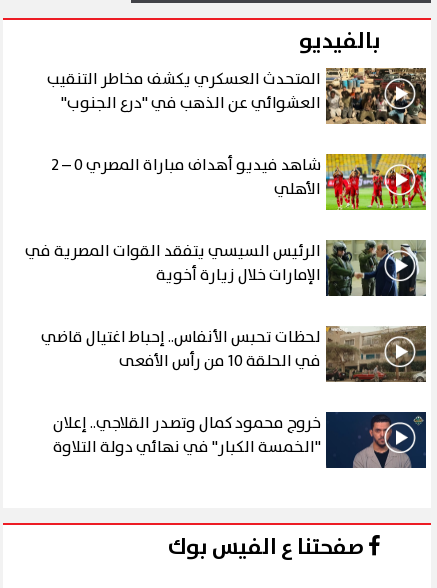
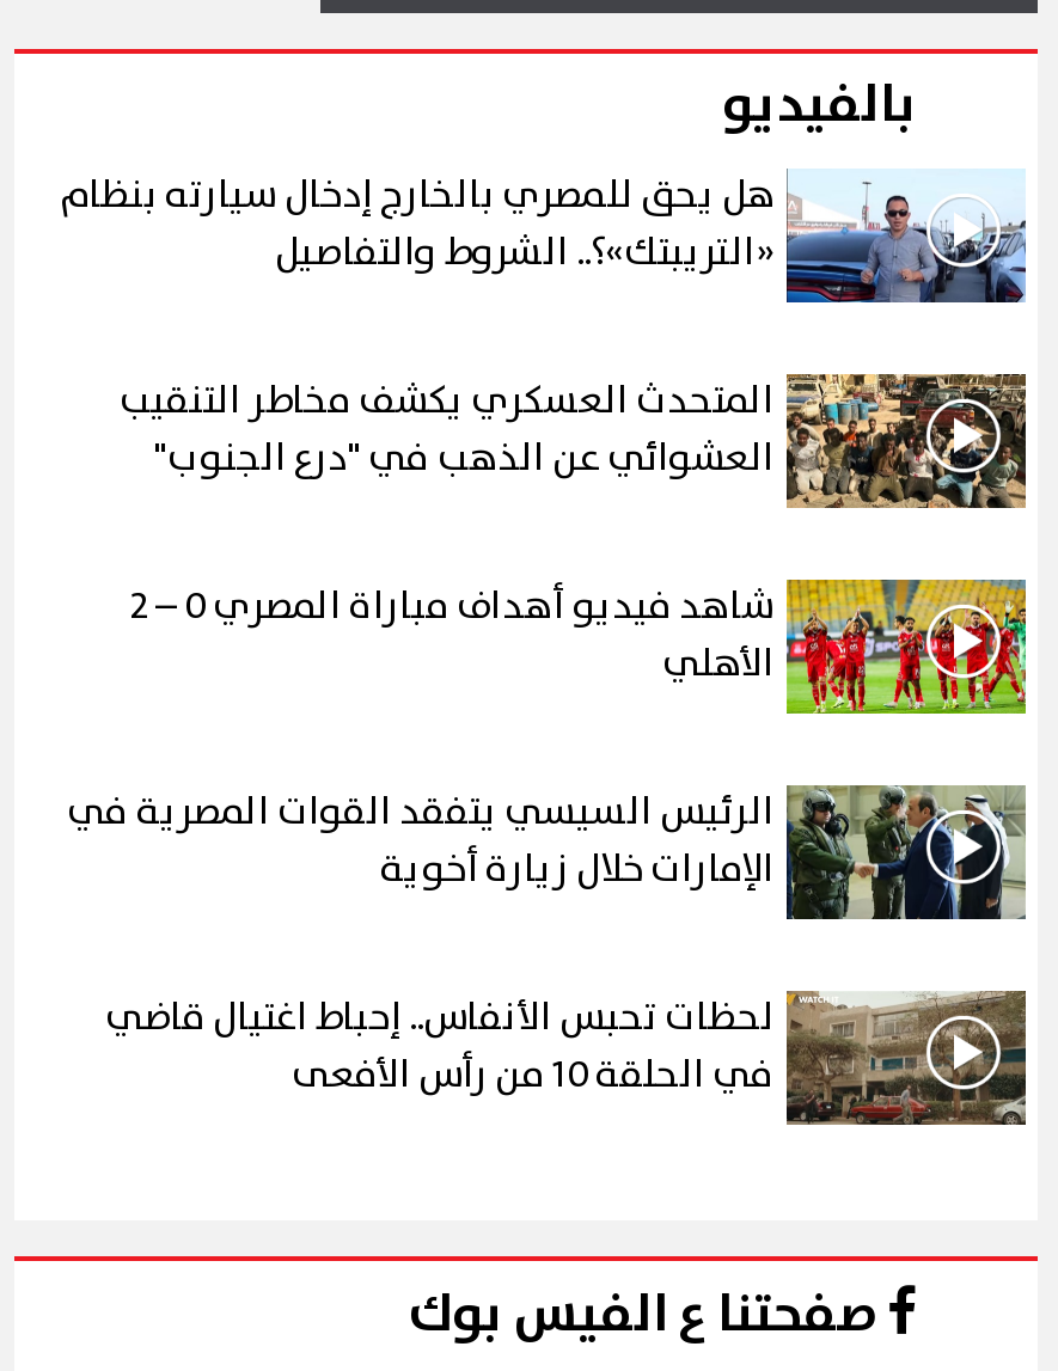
+ [image]
+ هل يحق للمصري بالخارج إدخال سيارته بنظام
+ «التريبتك»؟.. الشروط والتفاصيل

moved down: [image] | المتحدث العسكري يكشف مخاطر التنقيب | العشوائي عن الذهب في "درع الجنوب" | الأهلي | الرئيس السيسي يتفقد القوات المصرية في | الإمارات خلال زيارة أخوية | لحظات تحبس الأنفاس.. إحباط اغتيال قاضي

moved down: [image]

- [image]
- خروج محمود كمال وتصدر القلاجي.. إعلان
- "الخمسة الكبار" في نهائي دولة التلاوة
